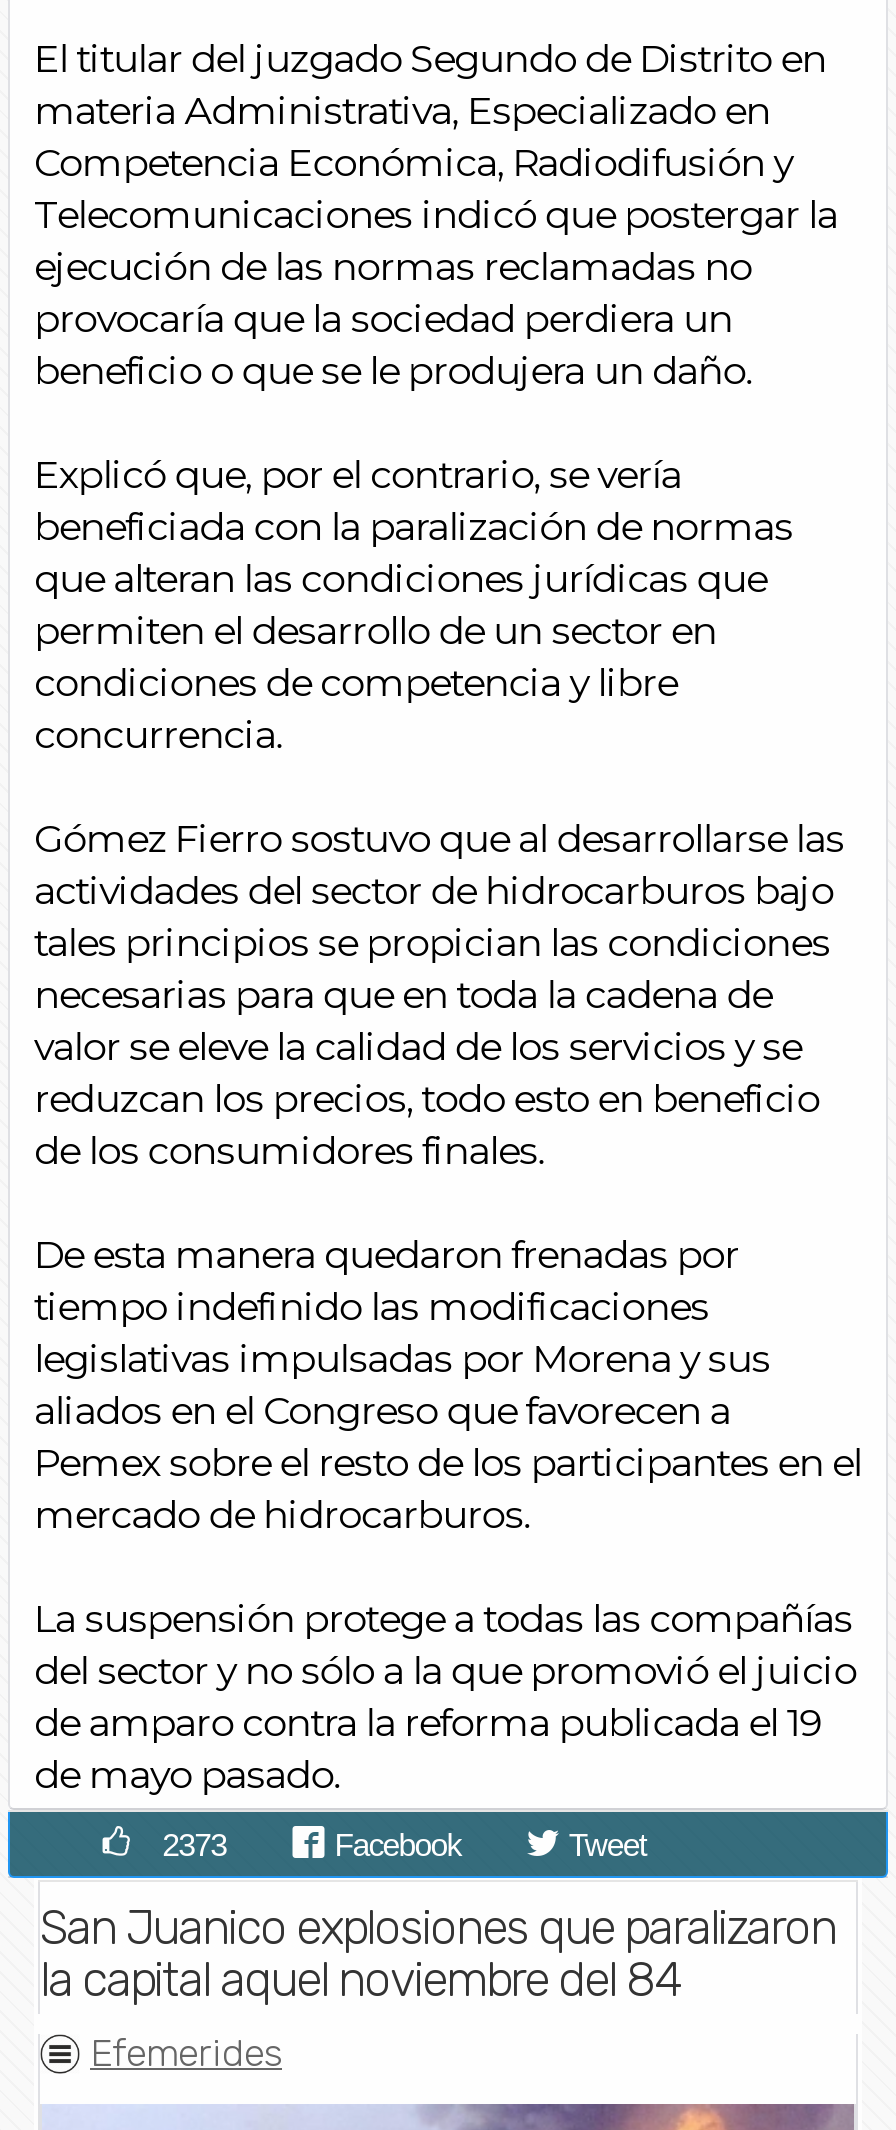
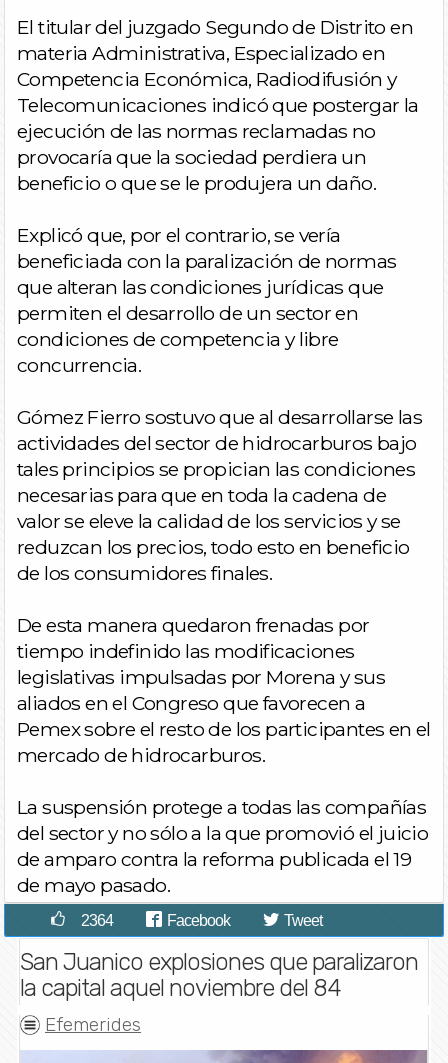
- 2373
+ 2364
